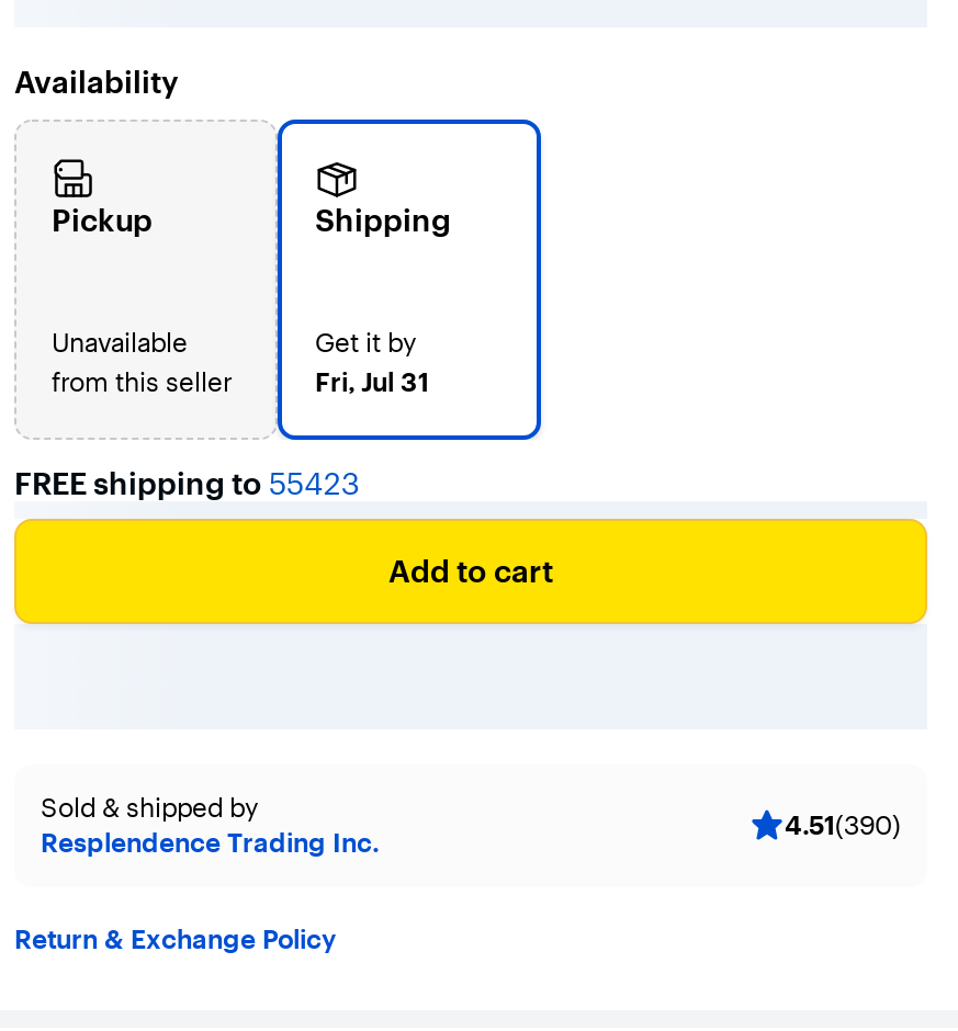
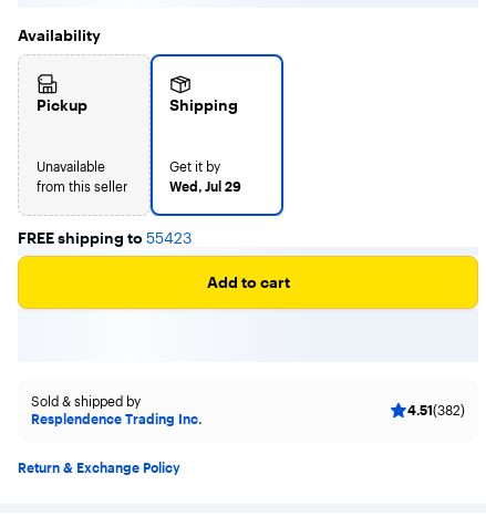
- Fri, Jul 31
+ Wed, Jul 29

- 4.51(390)
+ 4.51(382)
